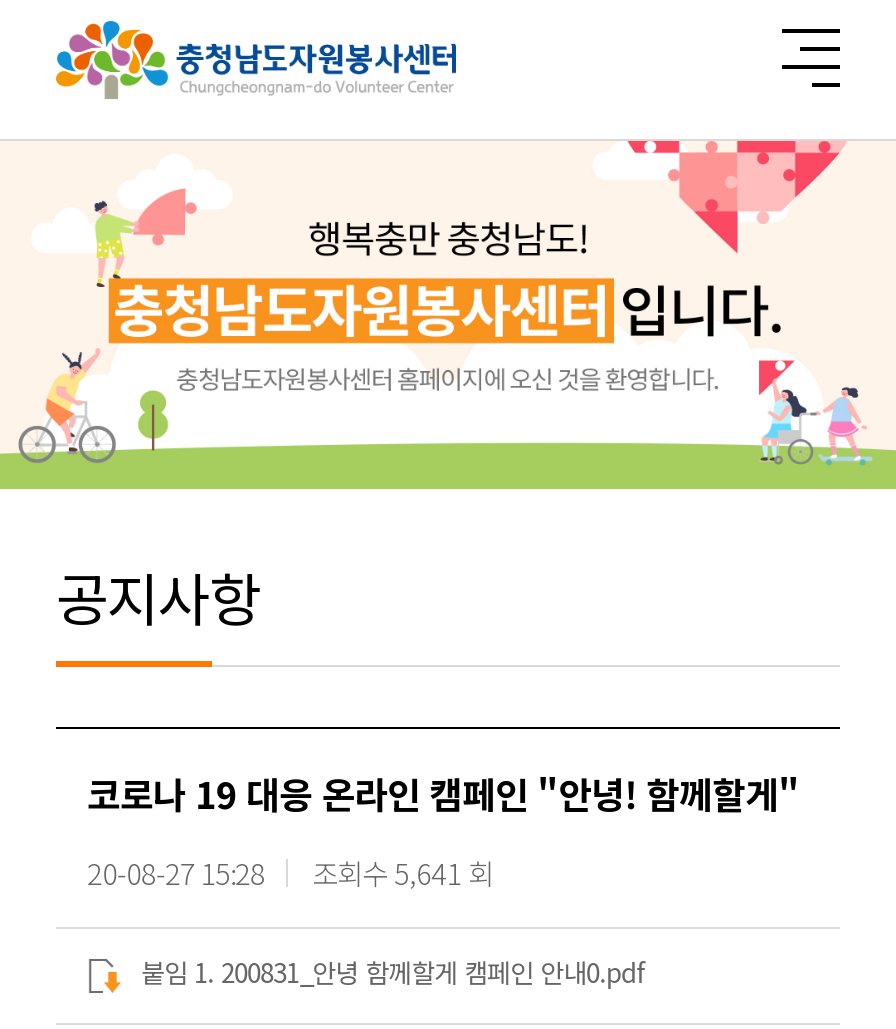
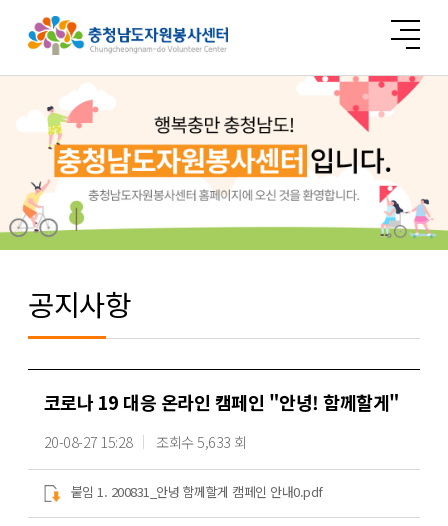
- 20-08-27 15:28 조회수 5,641 회
+ 20-08-27 15:28 조회수 5,633 회
